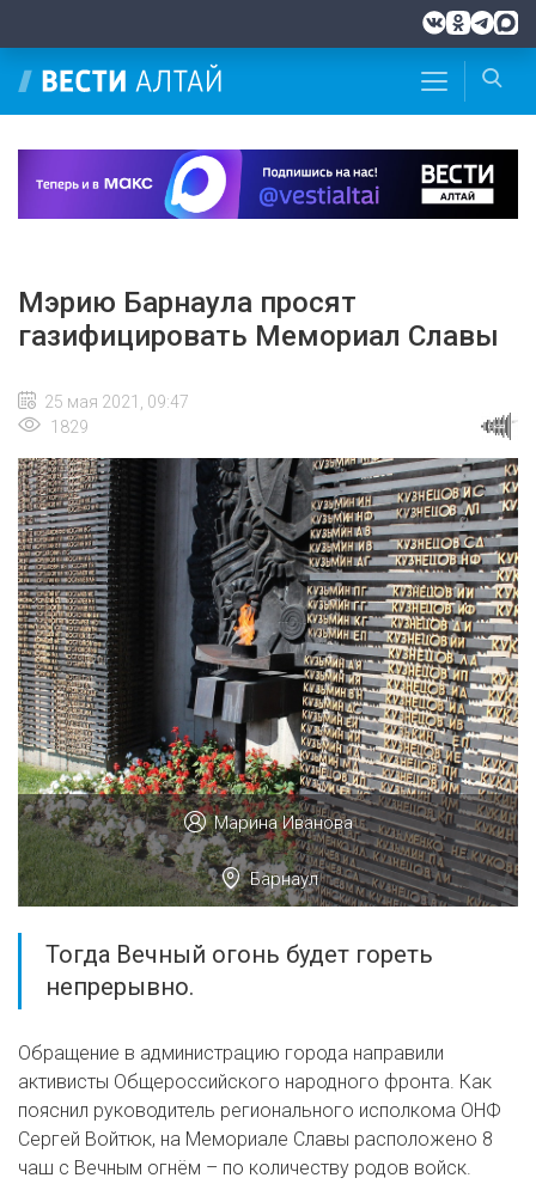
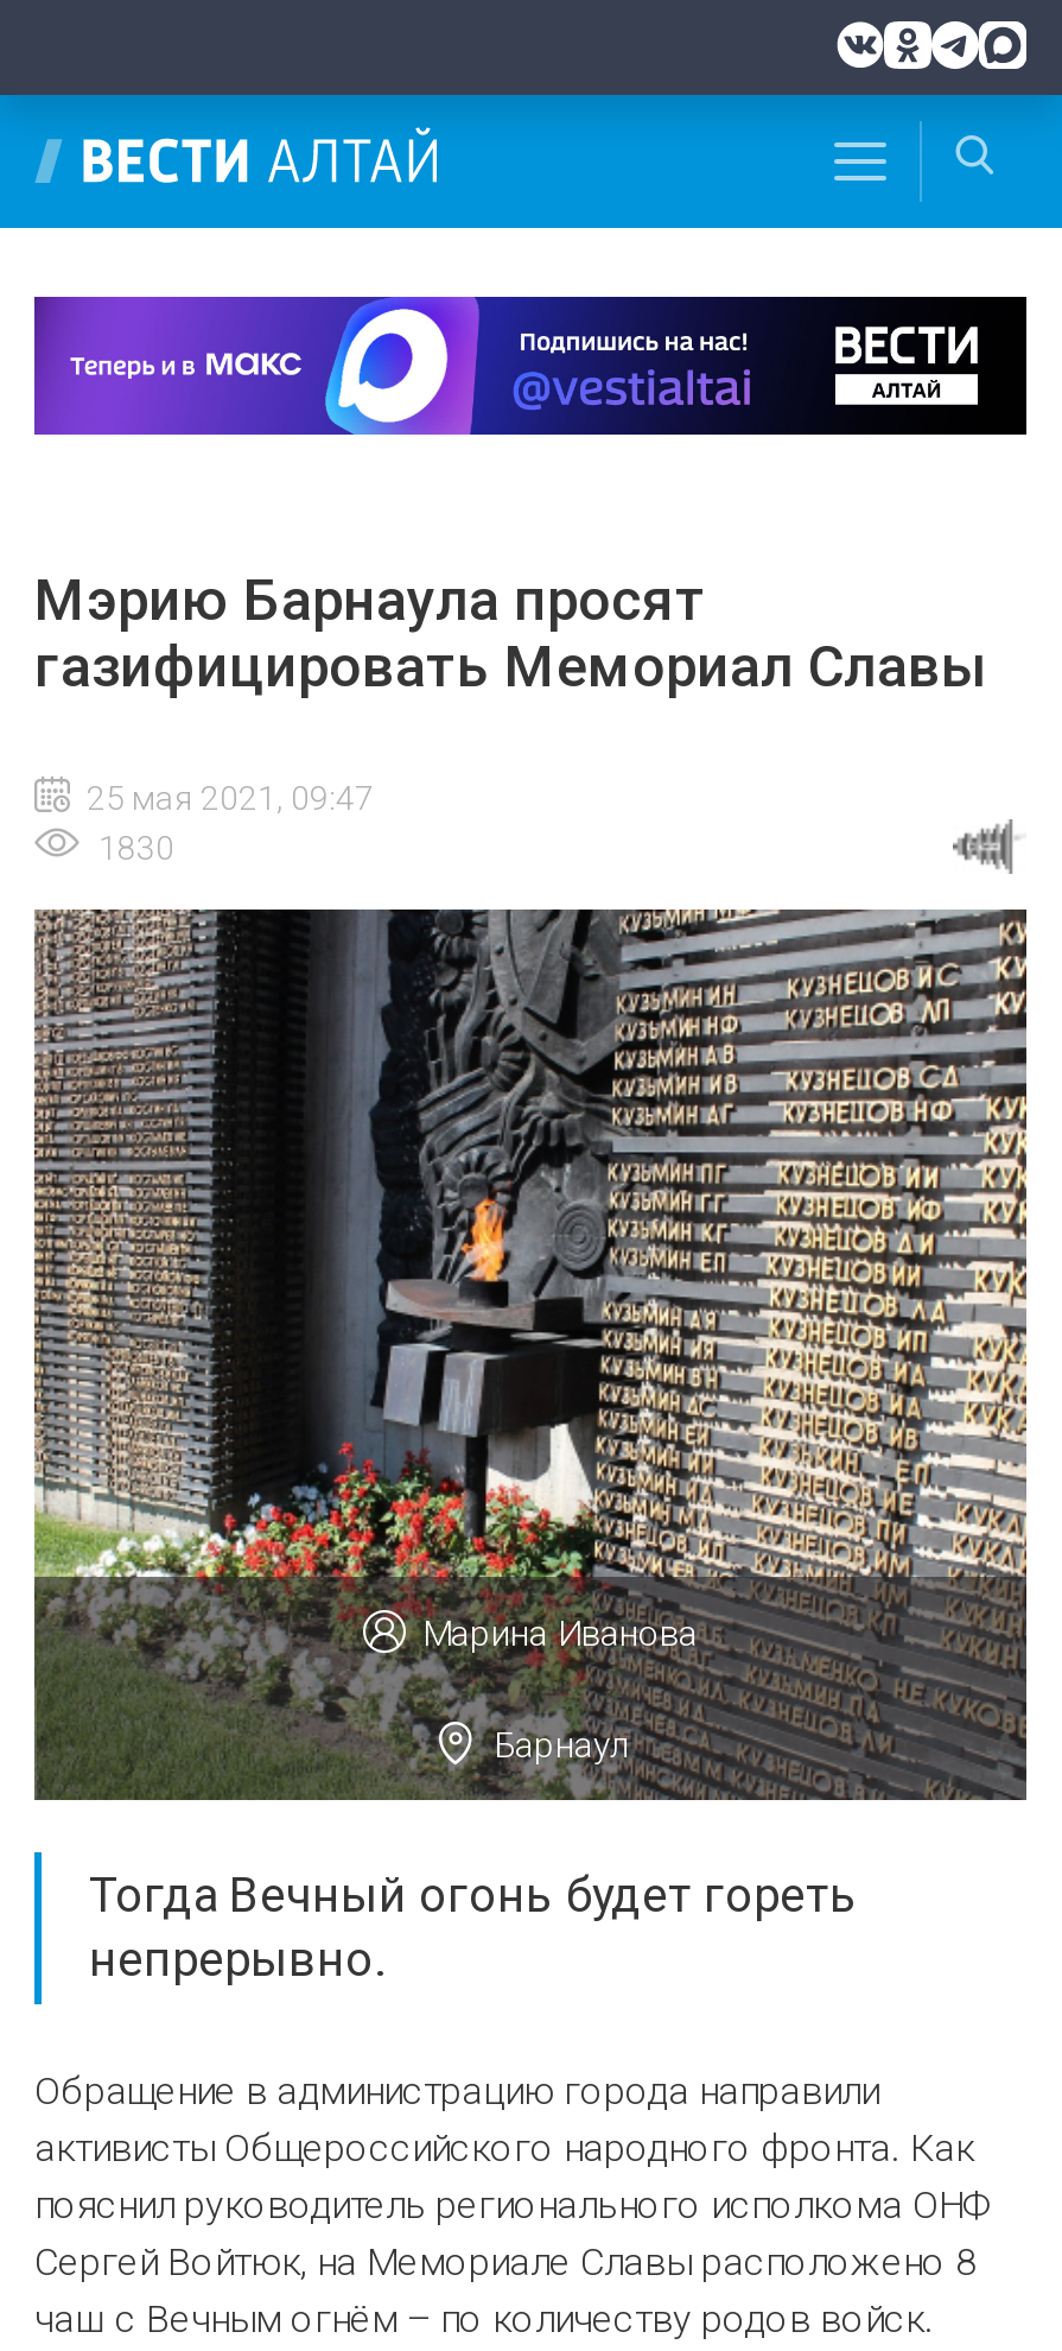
- 1829
+ 1830
